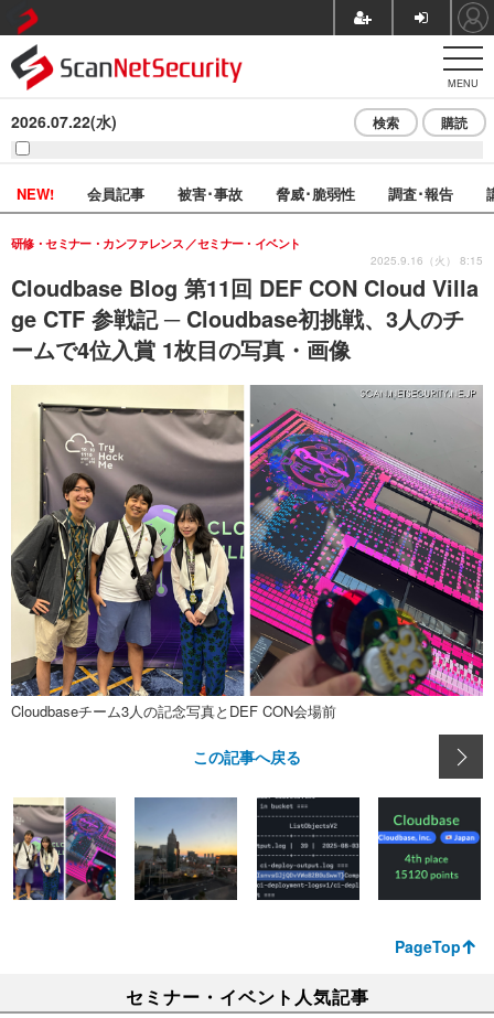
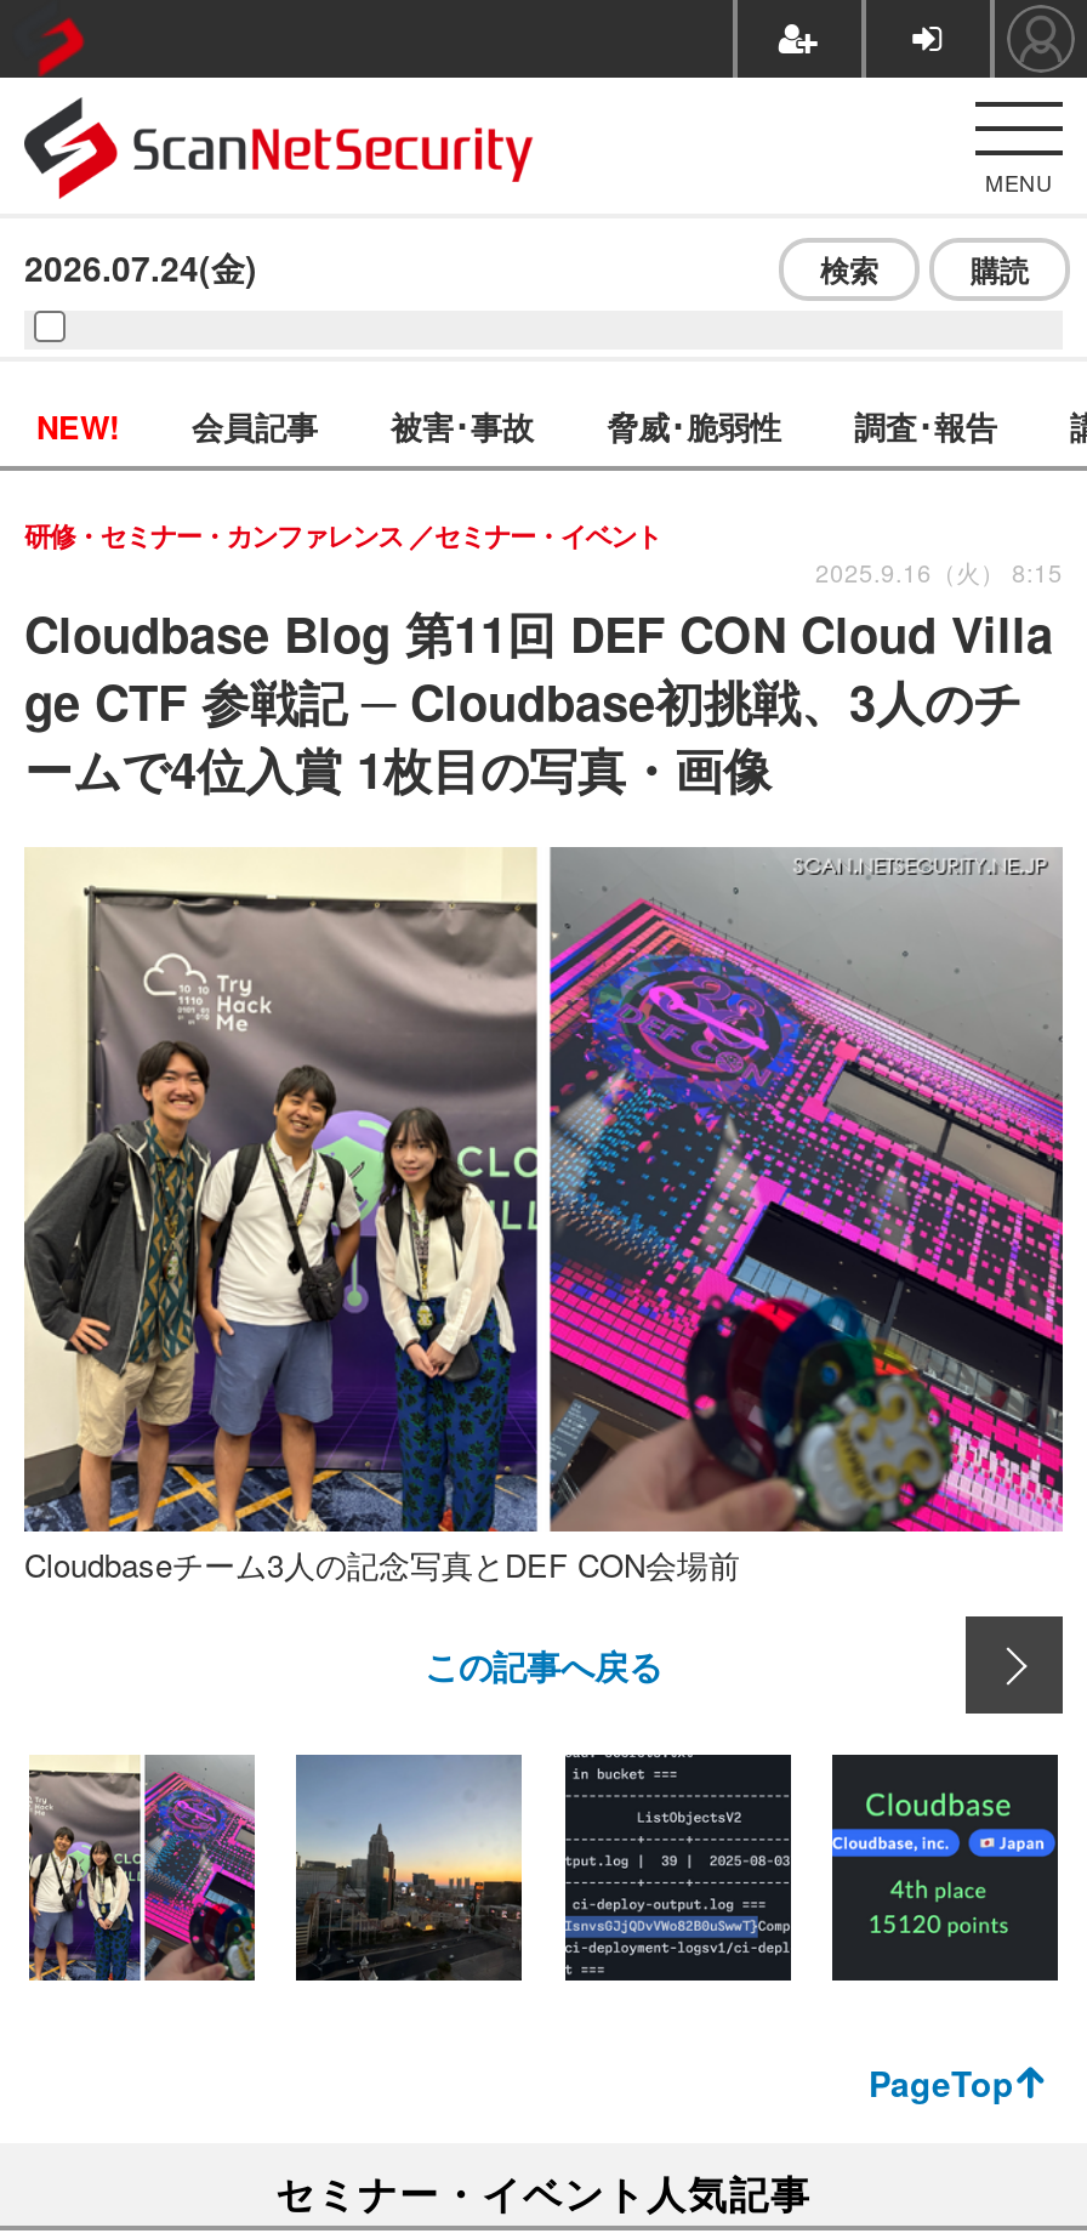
- 2026.07.22(水)
+ 2026.07.24(金)
